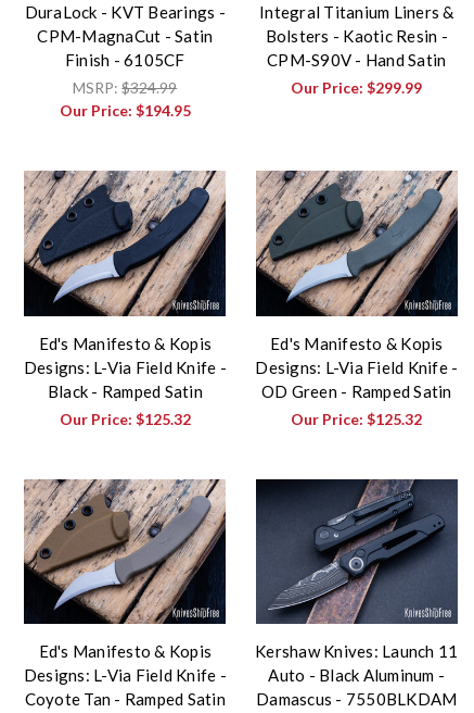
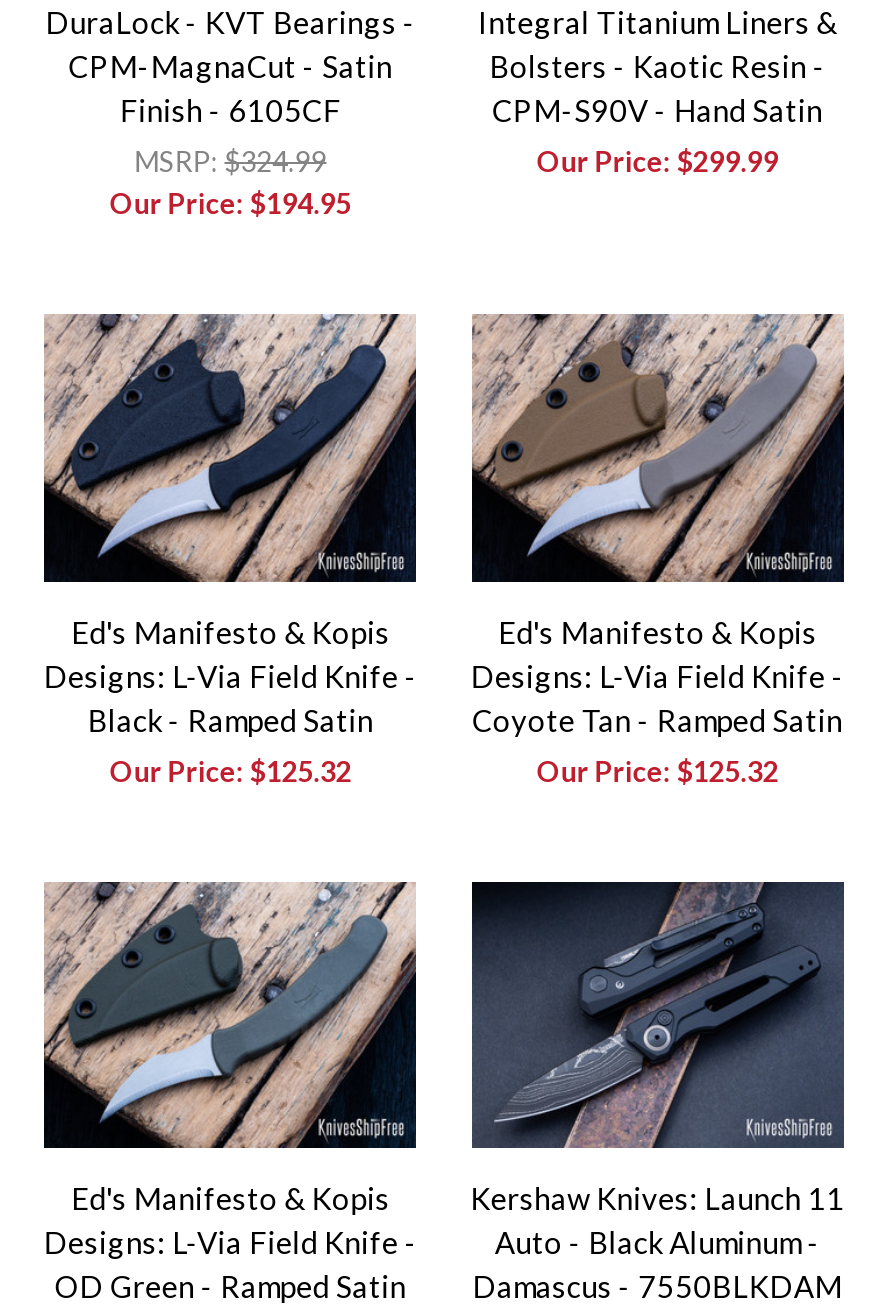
moved down: [image]

moved down: OD Green - Ramped Satin

moved up: [image]

moved up: Coyote Tan - Ramped Satin
